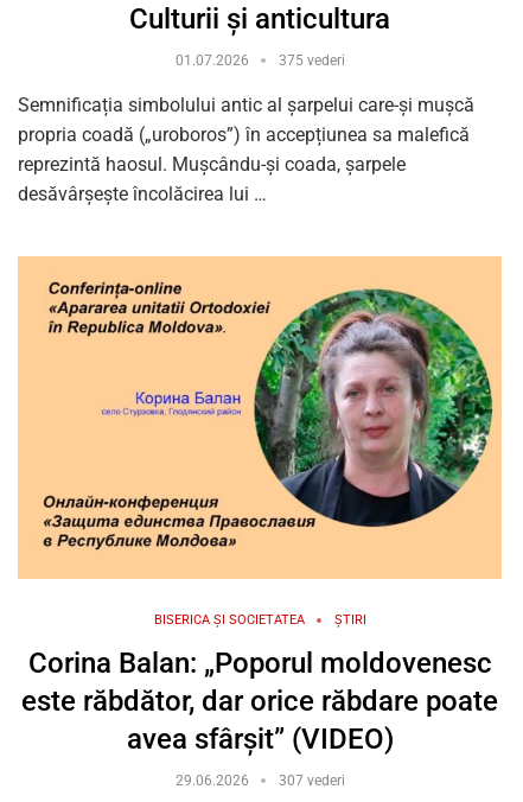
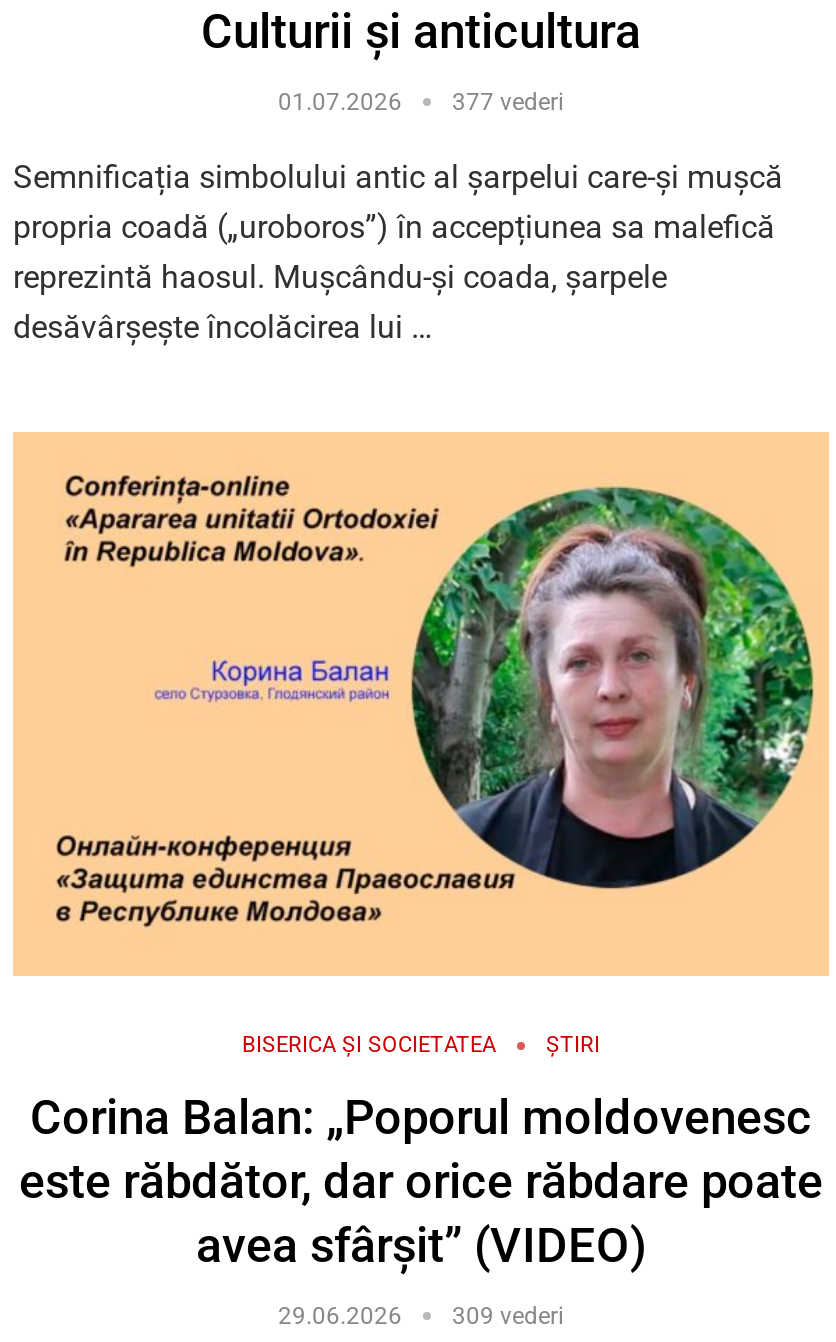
- 01.07.2026 375 vederi
+ 01.07.2026 377 vederi

- 29.06.2026 307 vederi
+ 29.06.2026 309 vederi
